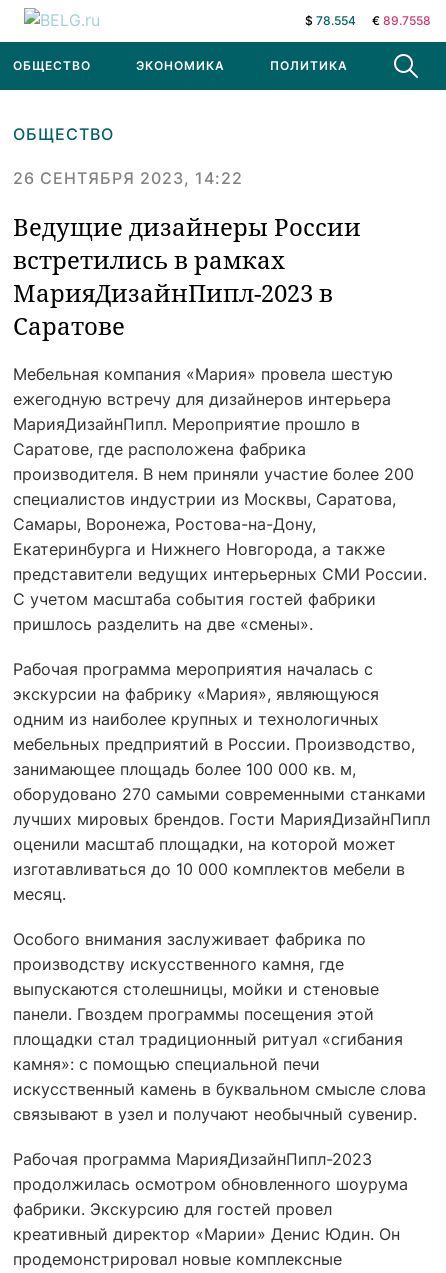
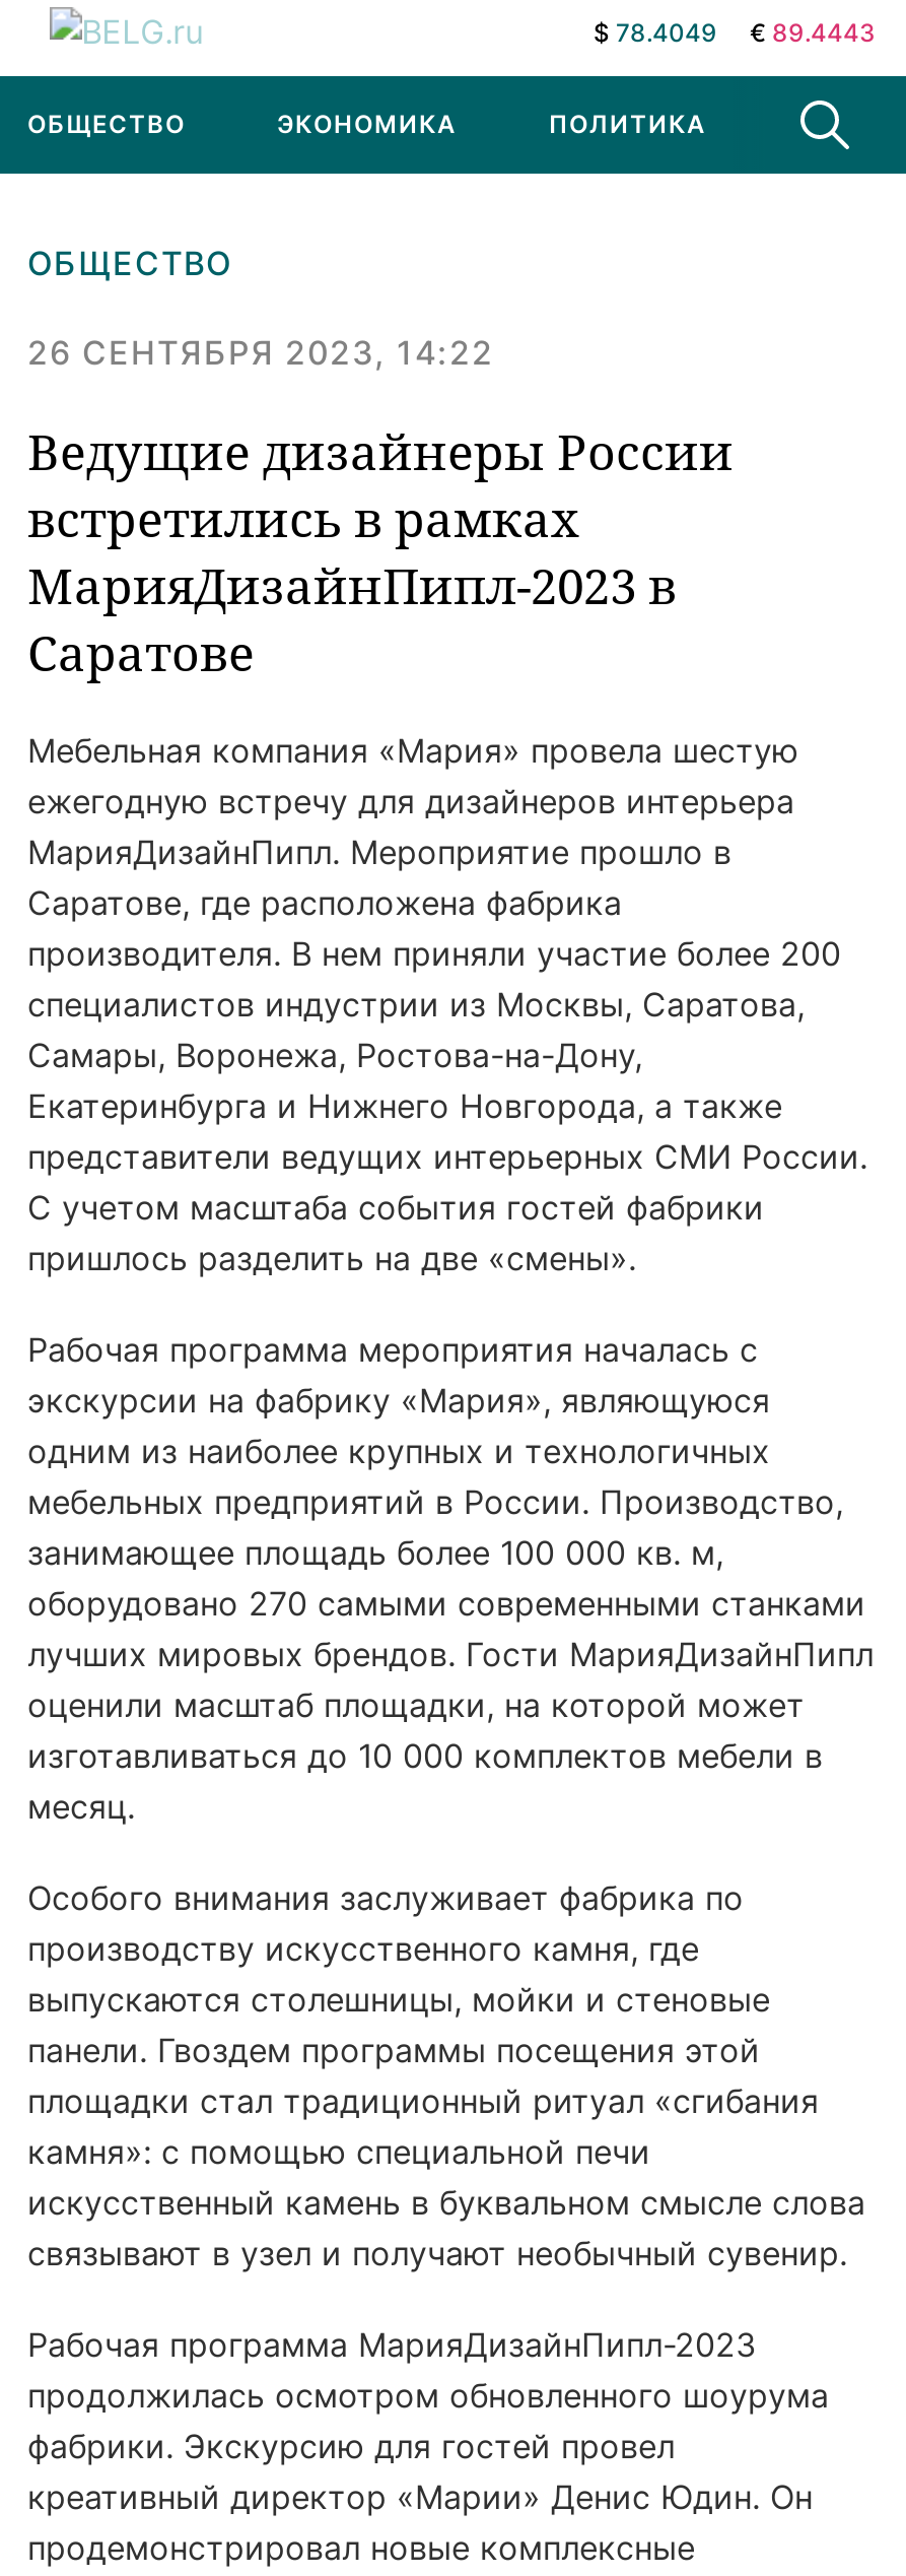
- $78.554
+ $78.4049

- €89.7558
+ €89.4443
